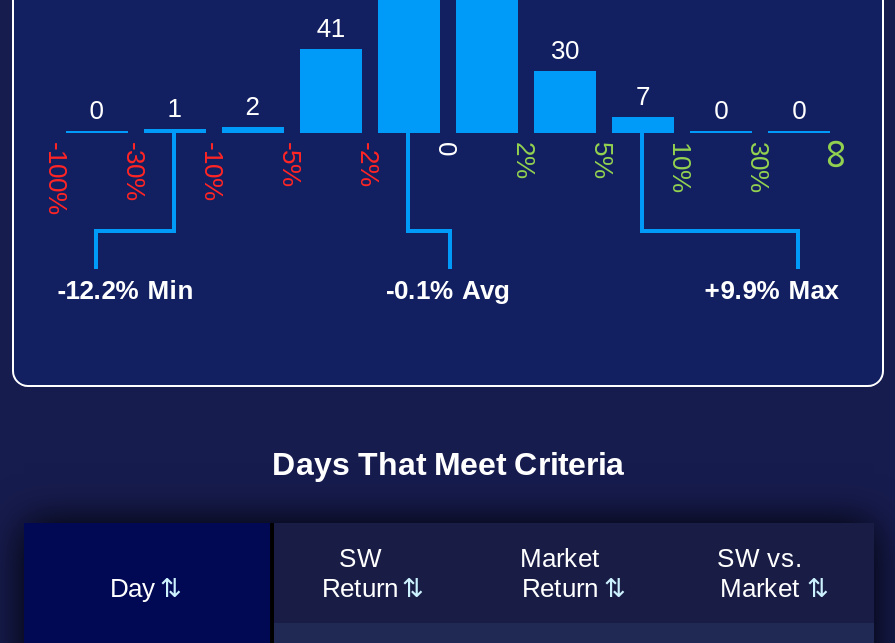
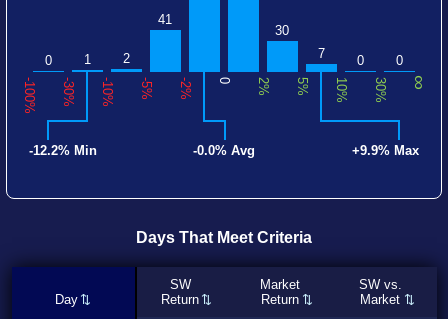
- -0.1% Avg
+ -0.0% Avg
